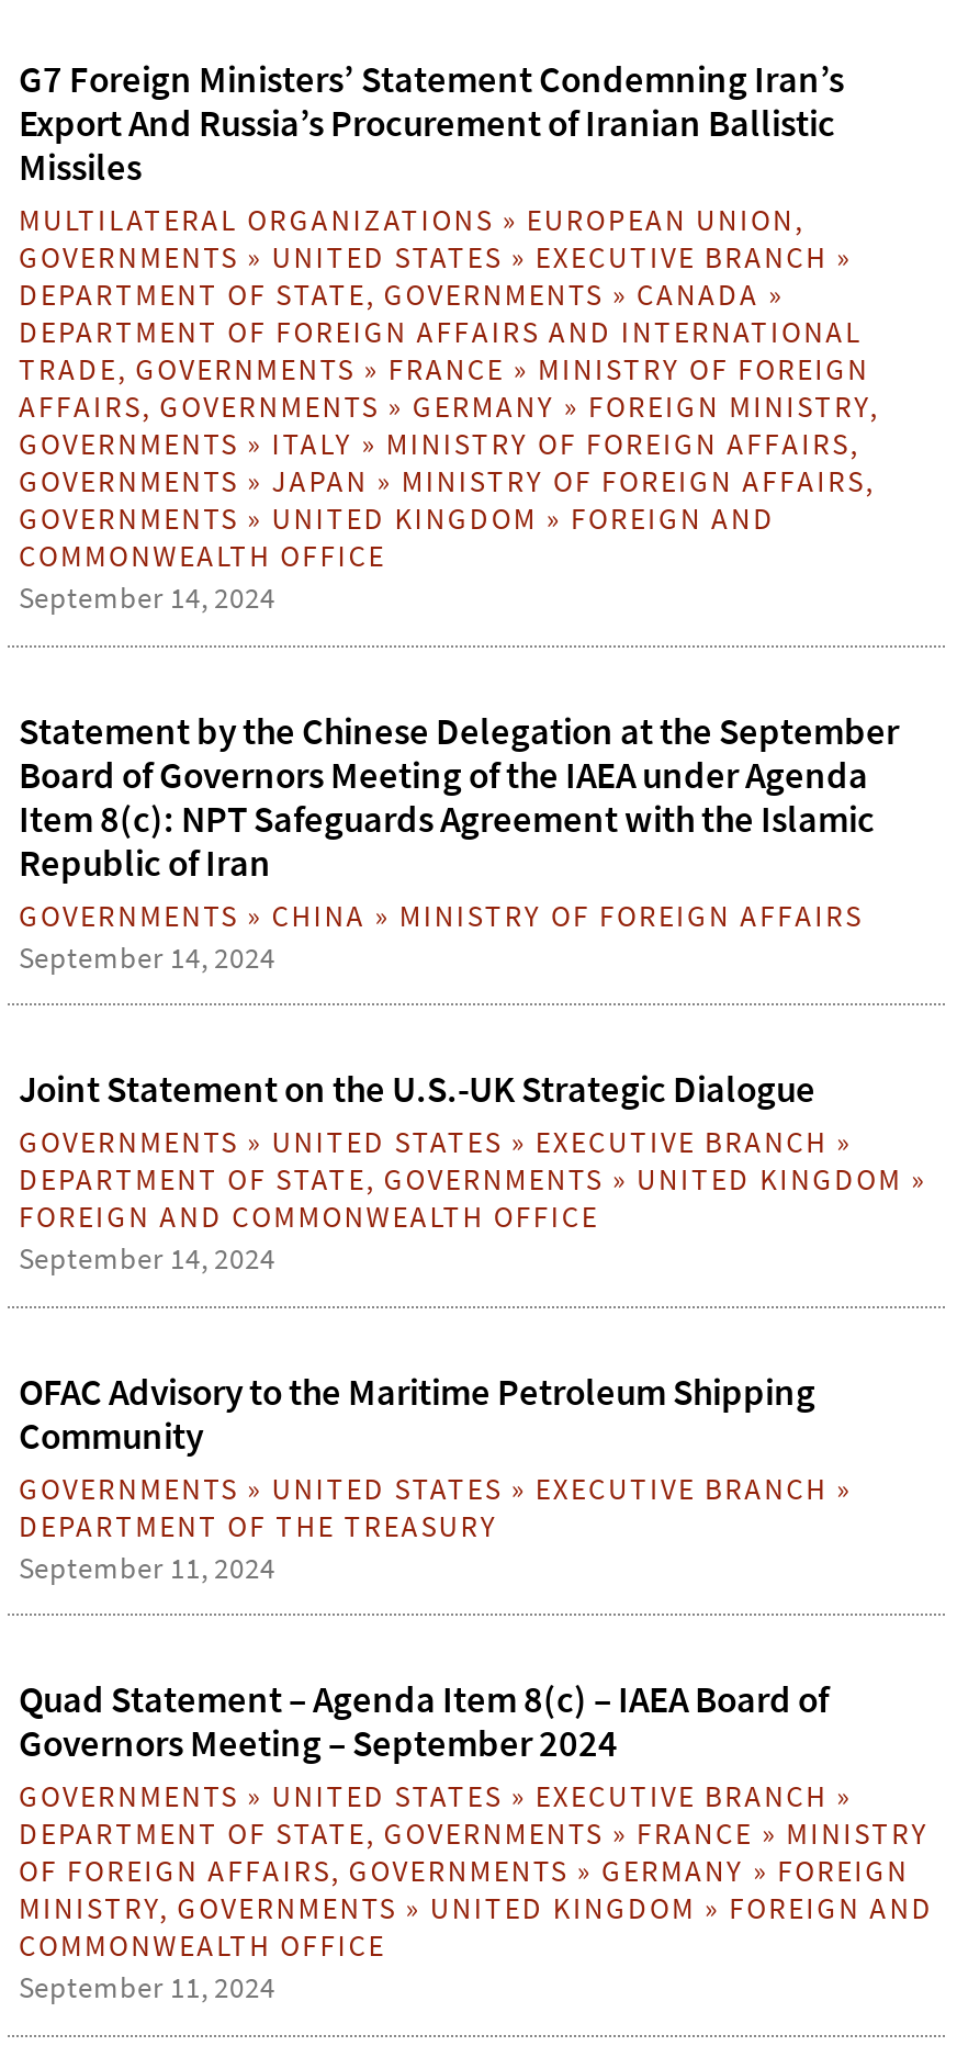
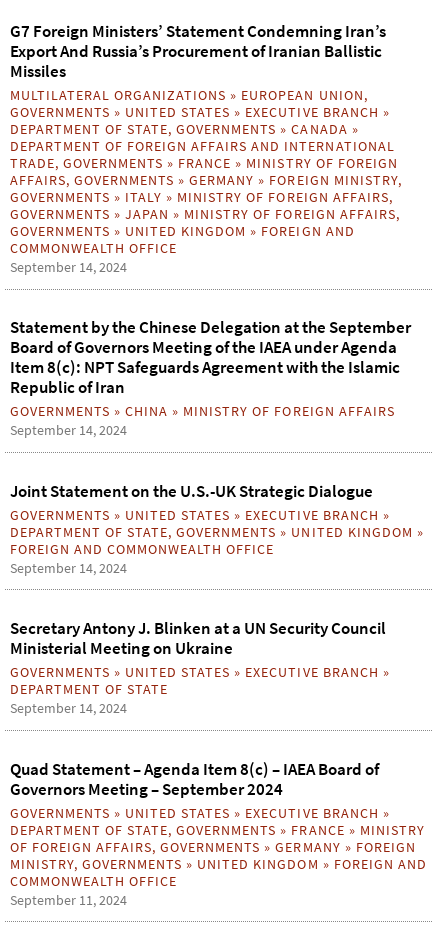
- OFAC Advisory to the Maritime Petroleum Shipping
- Community
+ Secretary Antony J. Blinken at a UN Security Council
+ Ministerial Meeting on Ukraine

- DEPARTMENT OF THE TREASURY
- September 11, 2024
+ DEPARTMENT OF STATE
+ September 14, 2024
